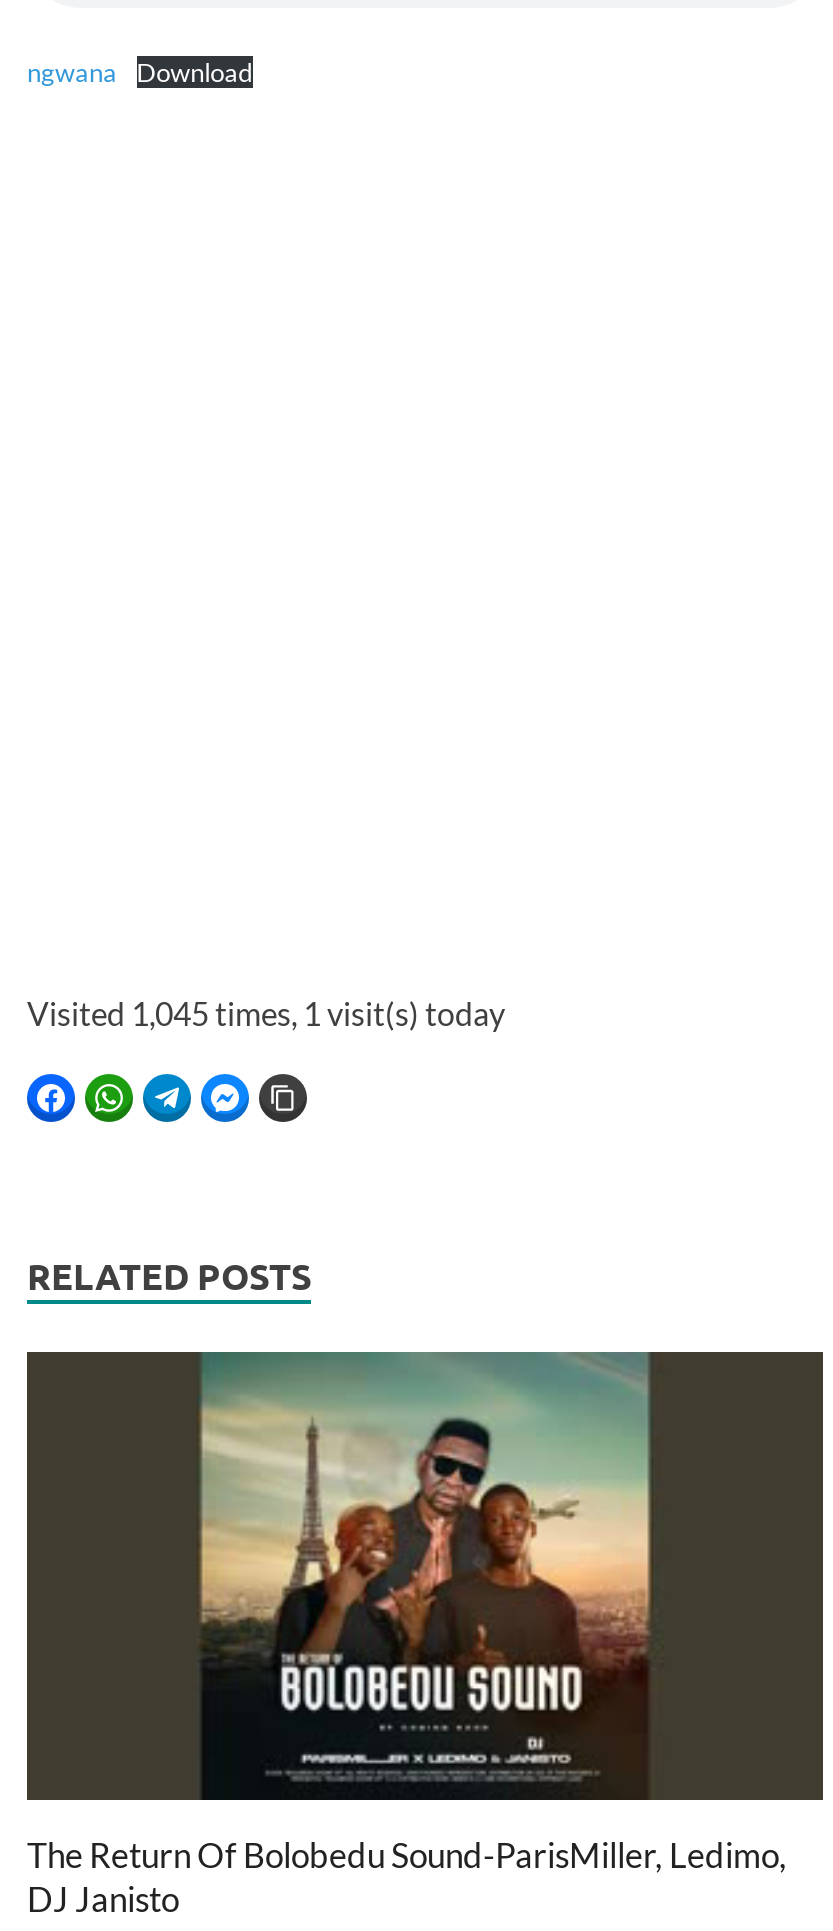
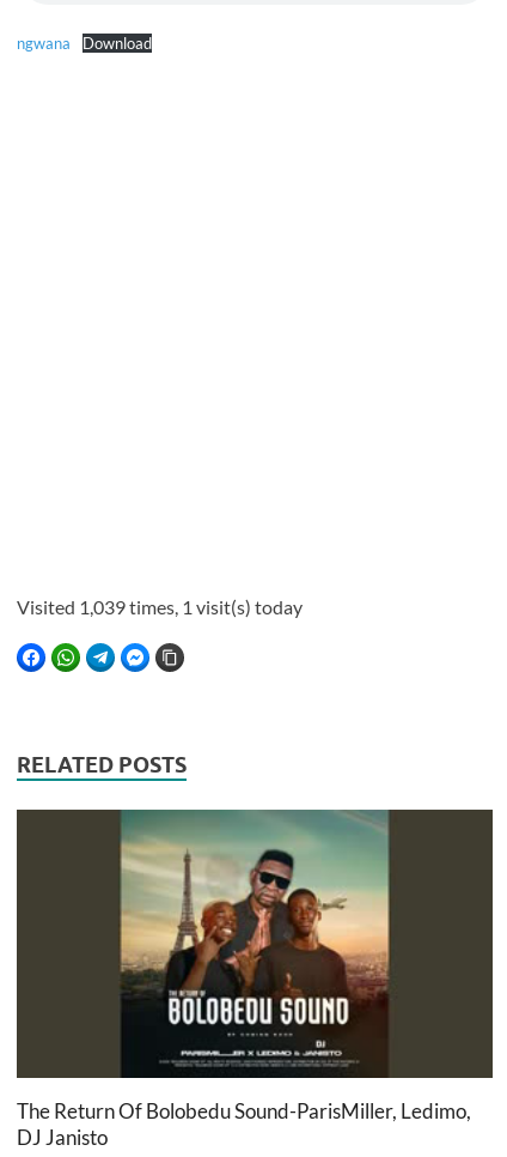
- Visited 1,045 times, 1 visit(s) today
+ Visited 1,039 times, 1 visit(s) today
